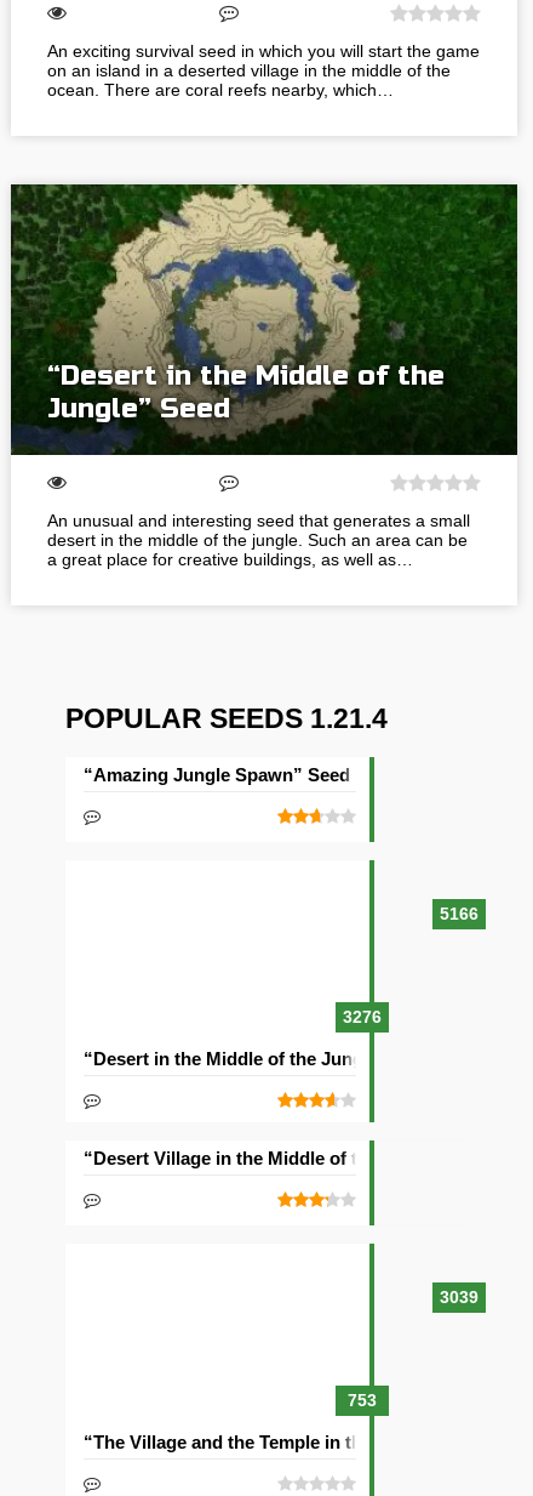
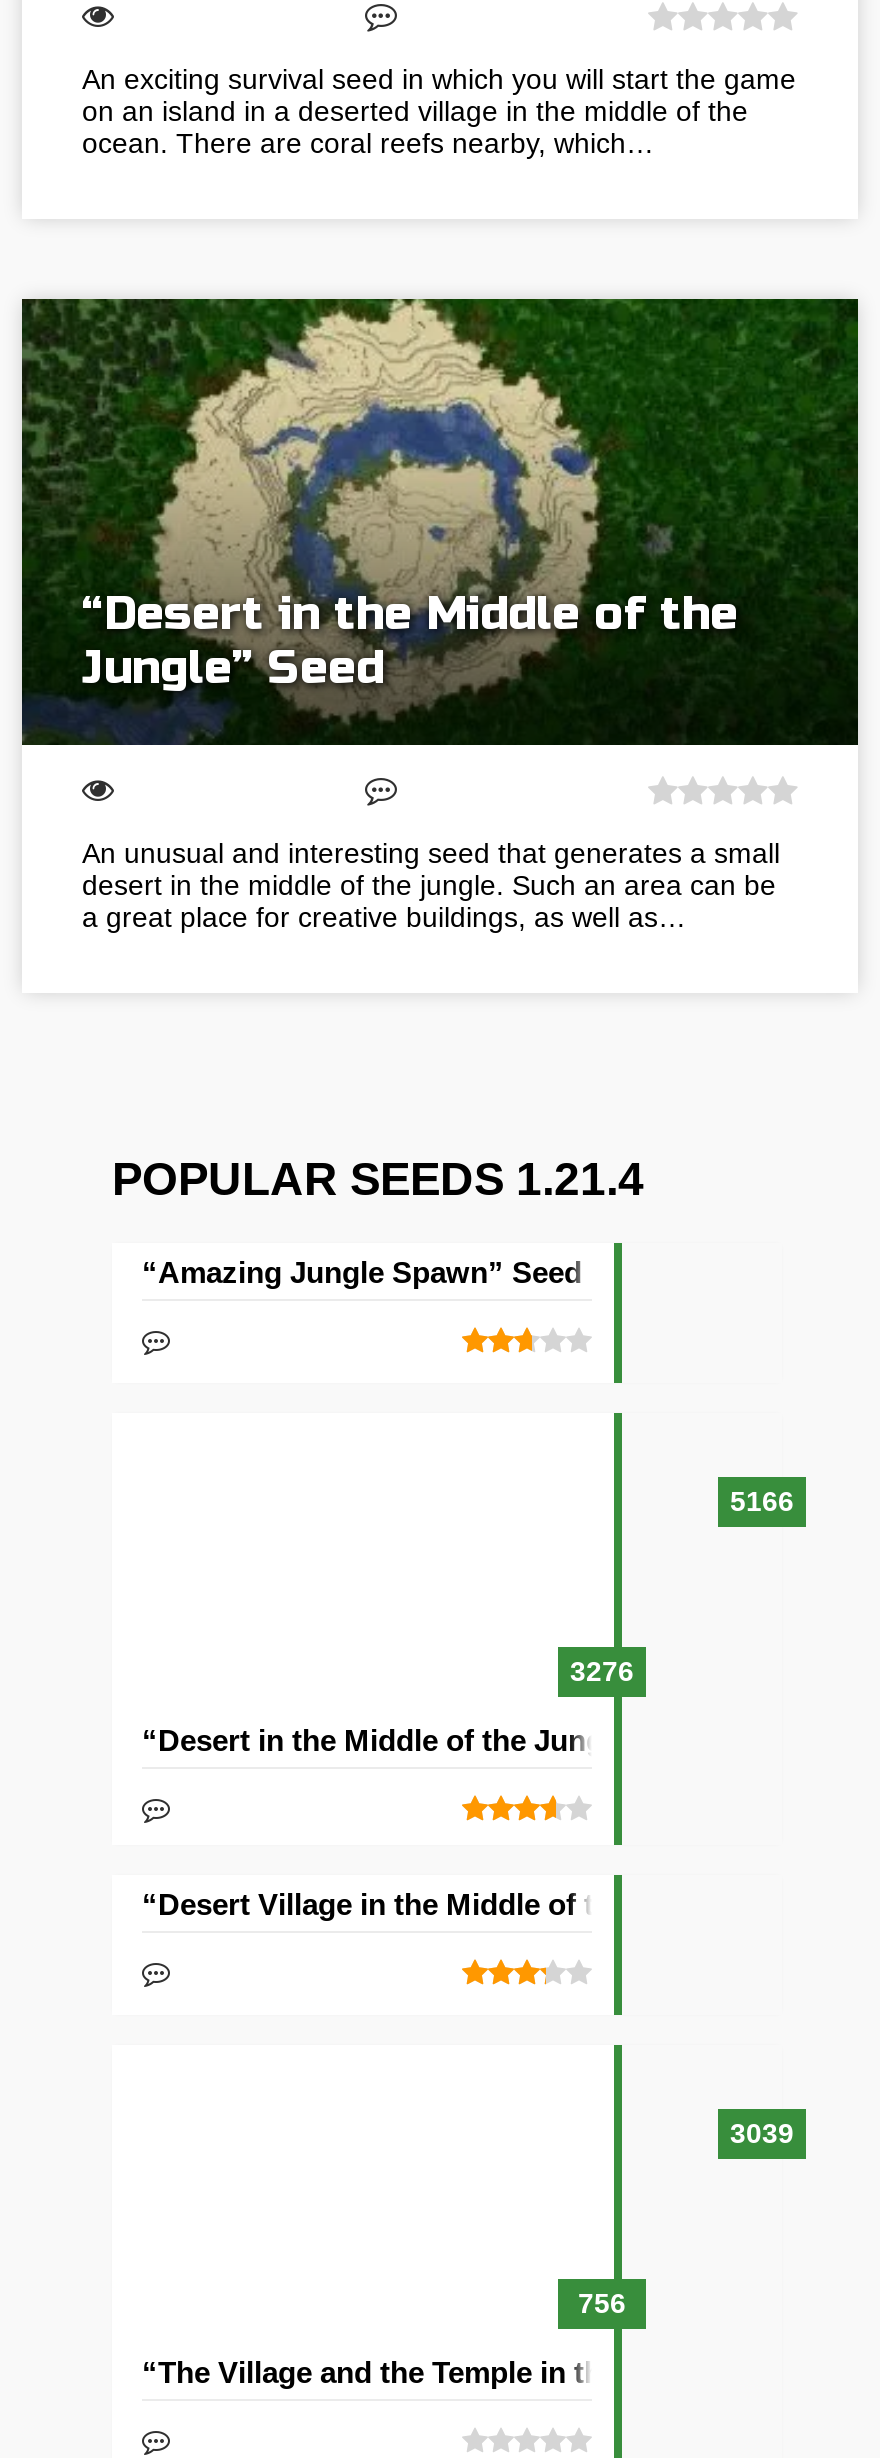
- 753
+ 756
